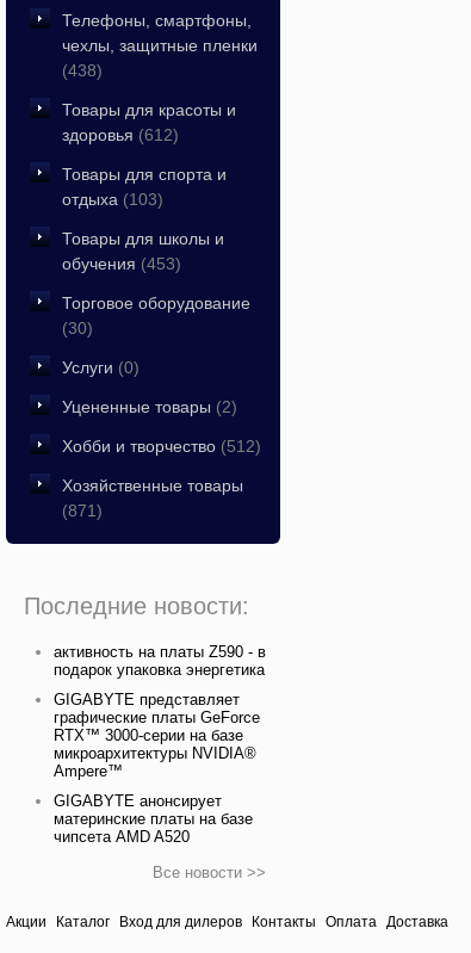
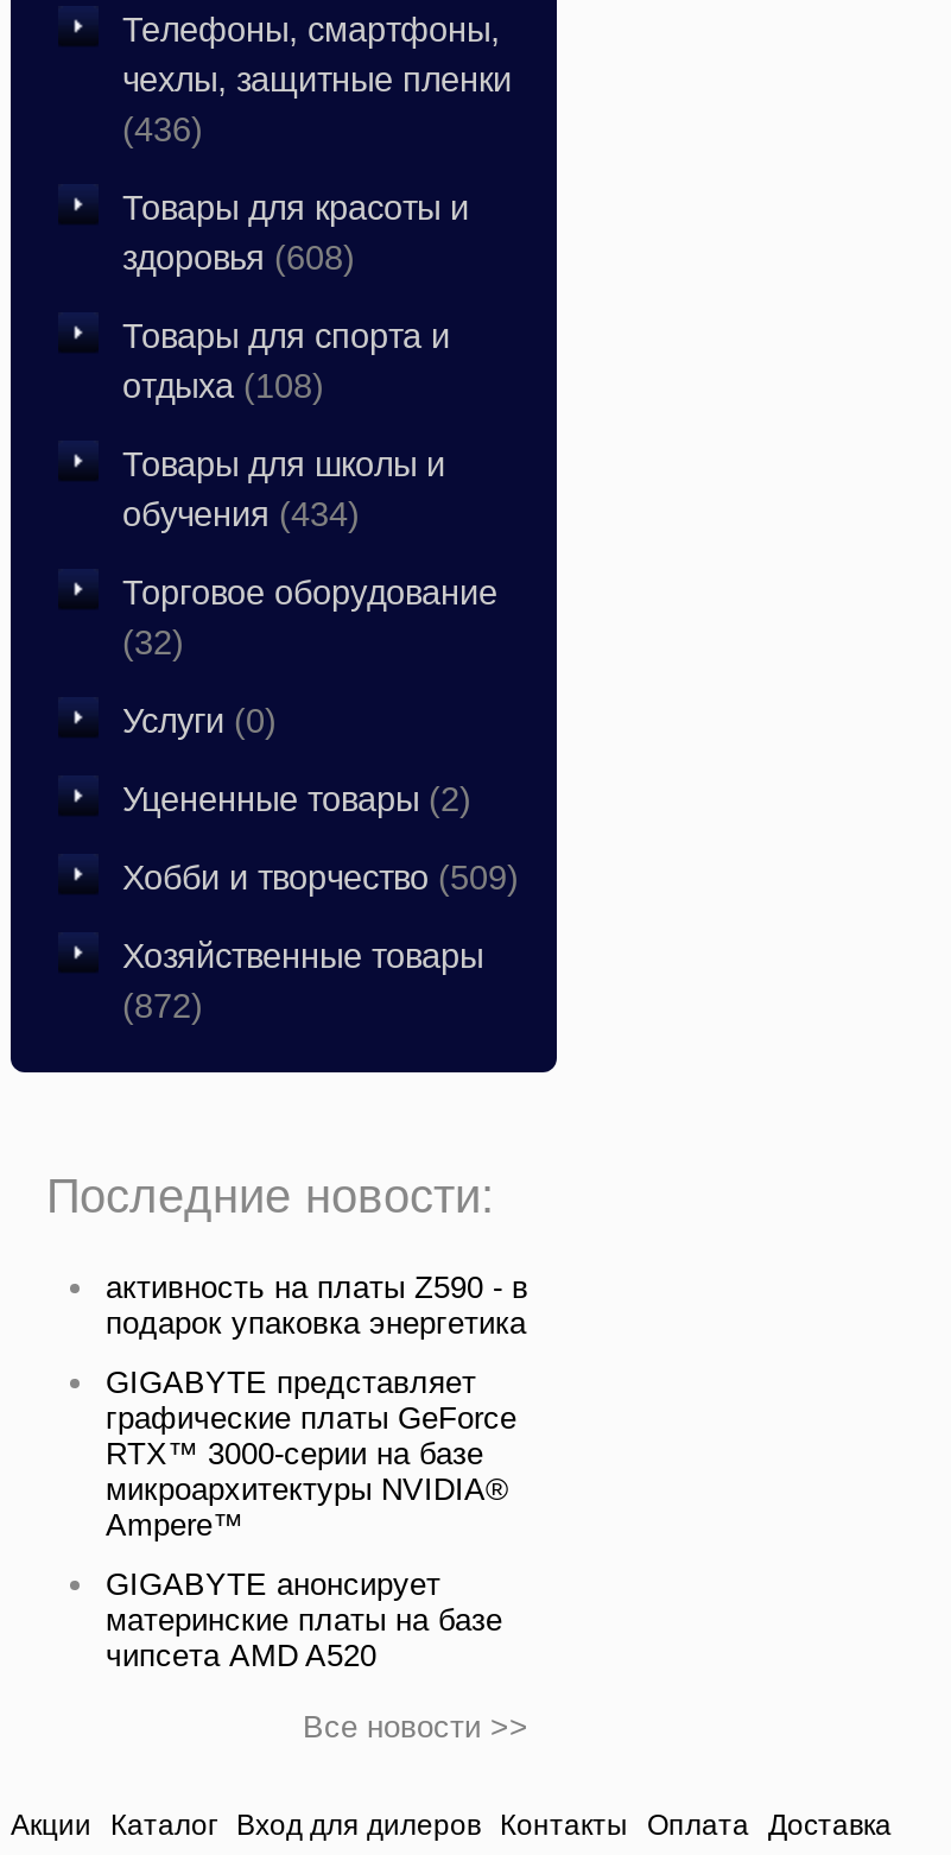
- (438)
+ (436)

- здоровья (612)
+ здоровья (608)

- отдыха (103)
+ отдыха (108)

- обучения (453)
+ обучения (434)

- (30)
+ (32)

- Хобби и творчество (512)
+ Хобби и творчество (509)

- (871)
+ (872)
